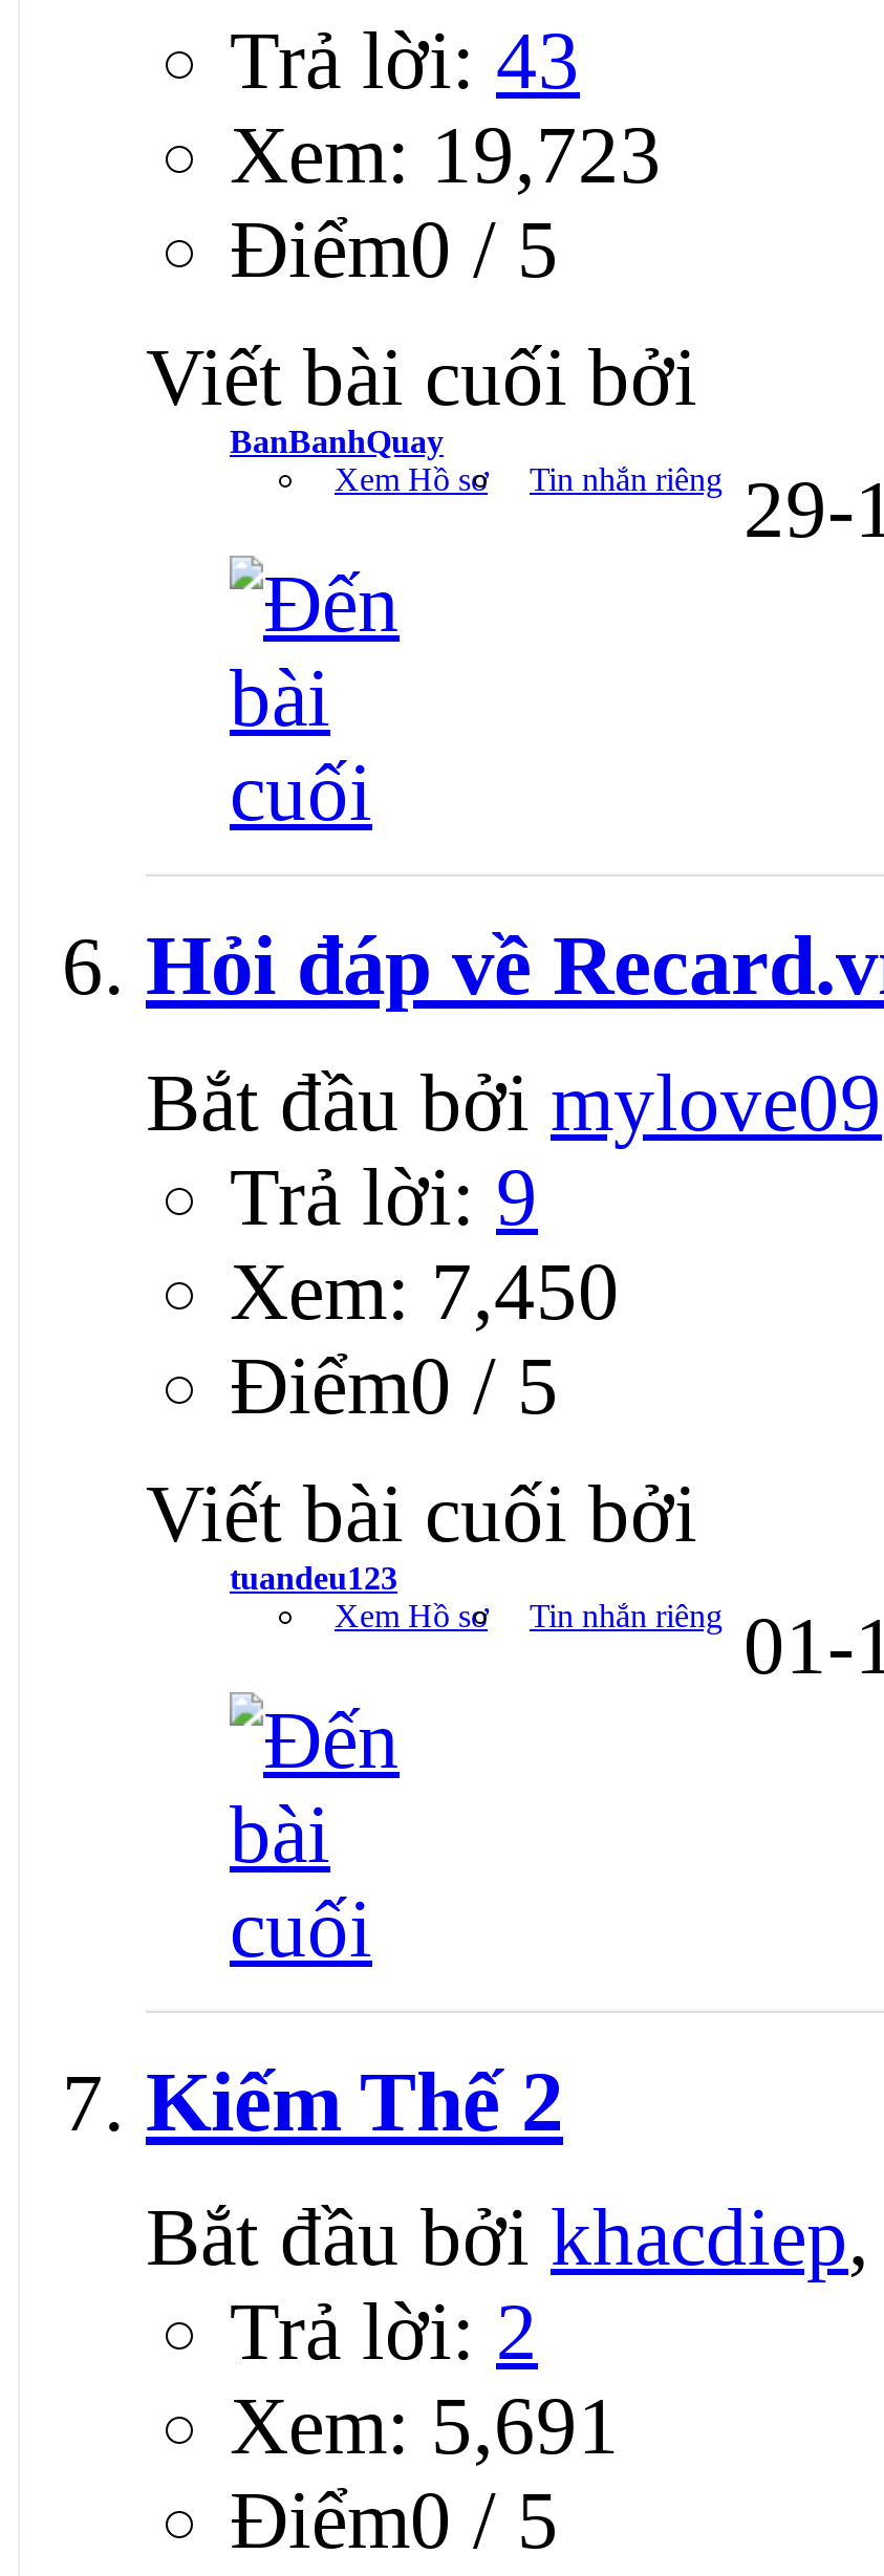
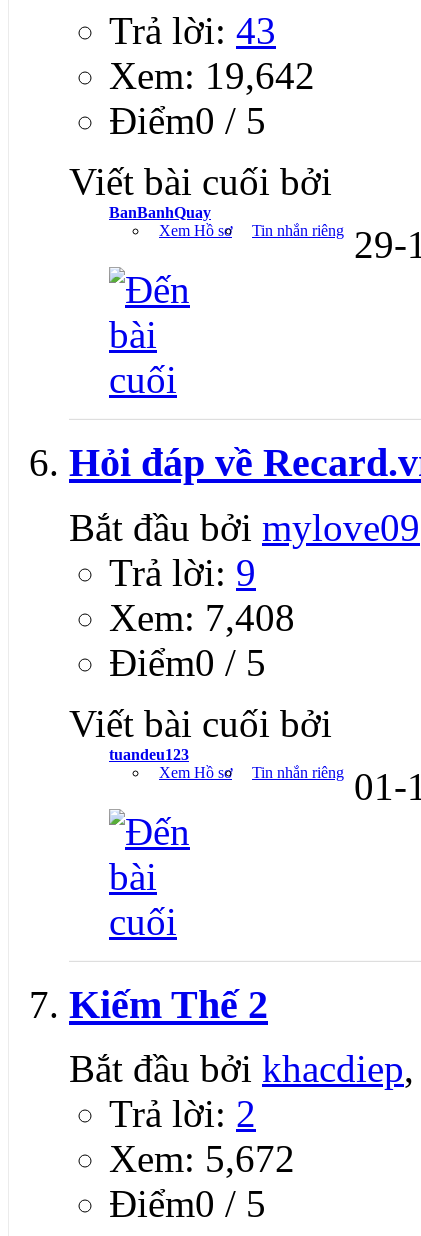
- Xem: 19,723
+ Xem: 19,642

- Xem: 7,450
+ Xem: 7,408

- Xem: 5,691
+ Xem: 5,672
